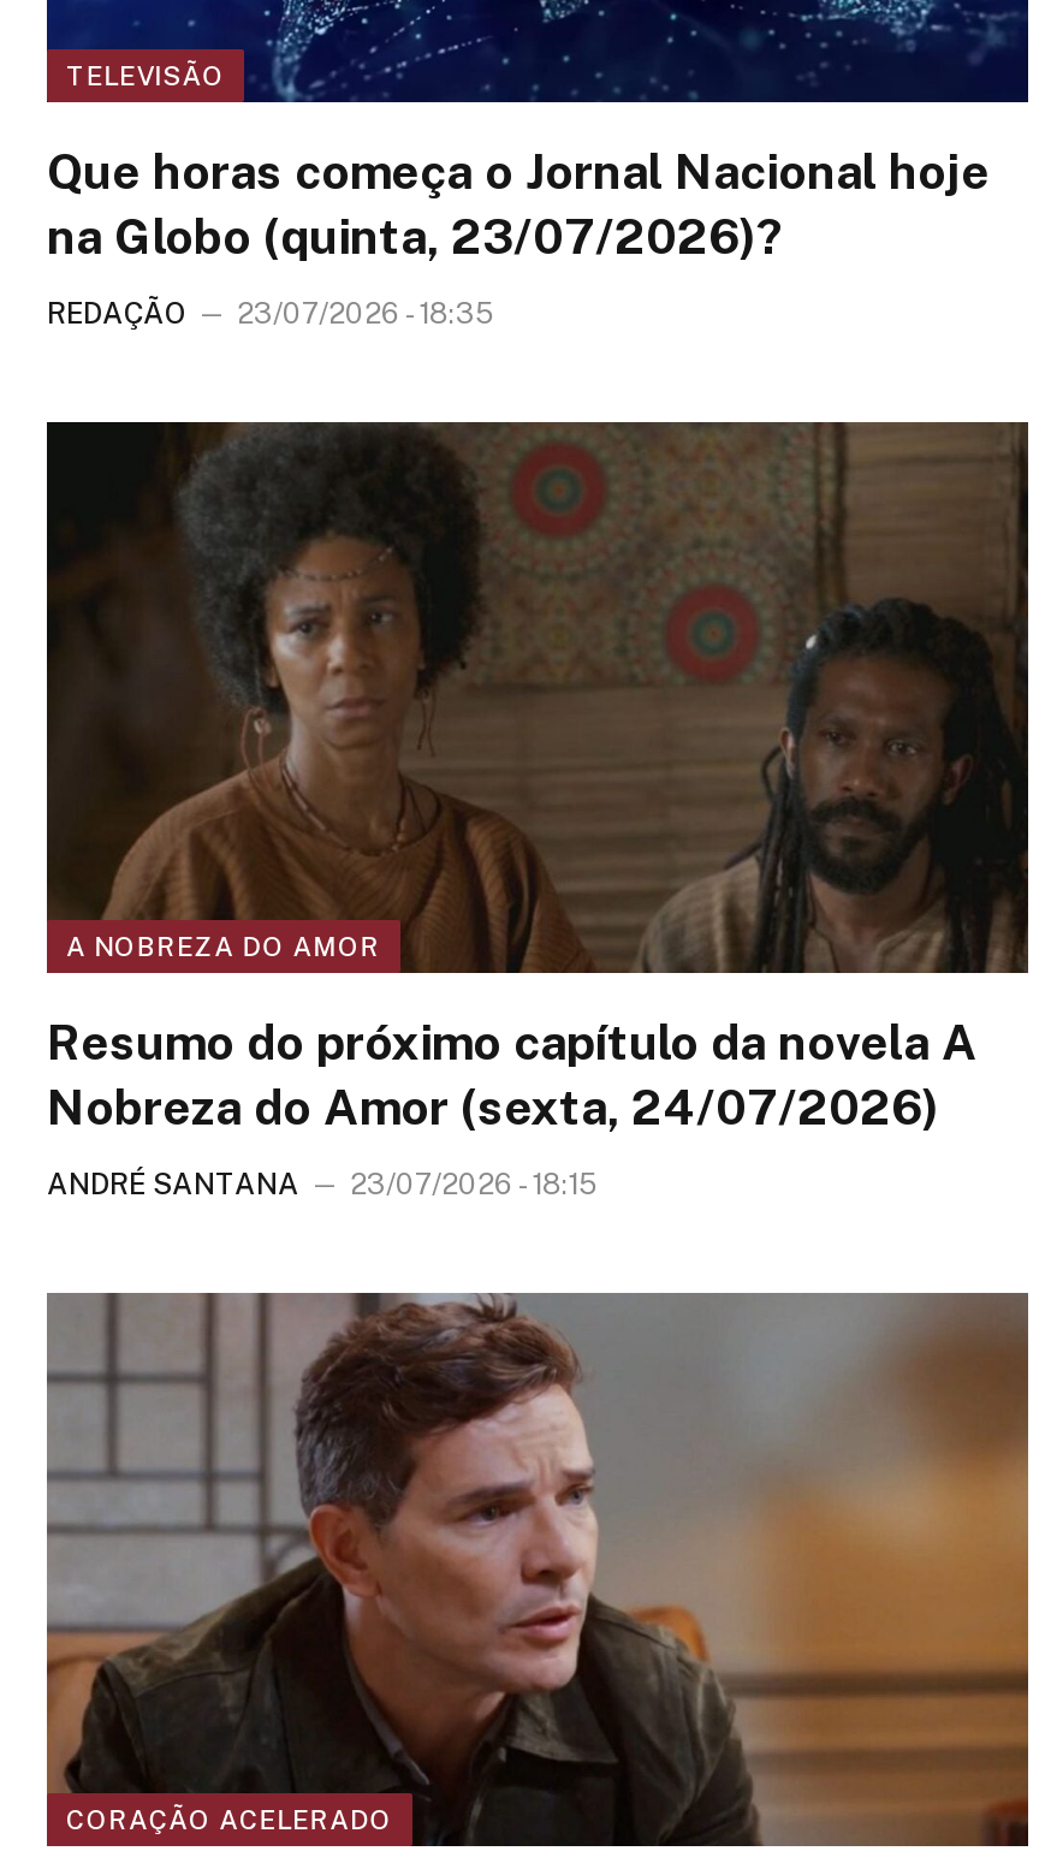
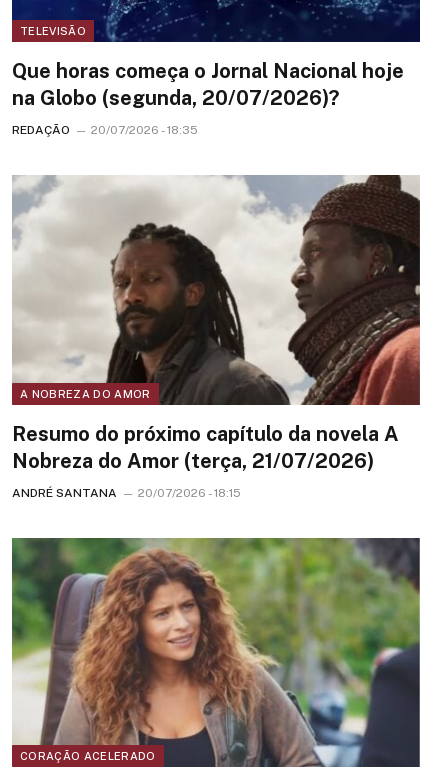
- na Globo (quinta, 23/07/2026)?
+ na Globo (segunda, 20/07/2026)?

- REDAÇÃO 23/07/2026 - 18:35
+ REDAÇÃO 20/07/2026 - 18:35

- [image]
+ [image]

- Nobreza do Amor (sexta, 24/07/2026)
+ Nobreza do Amor (terça, 21/07/2026)

- ANDRÉ SANTANA 23/07/2026 - 18:15
+ ANDRÉ SANTANA 20/07/2026 - 18:15

- [image]
+ [image]
